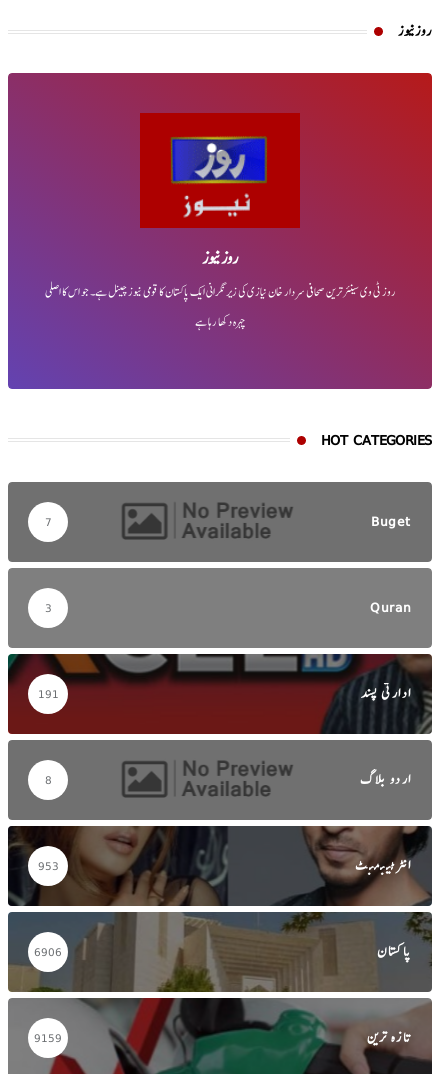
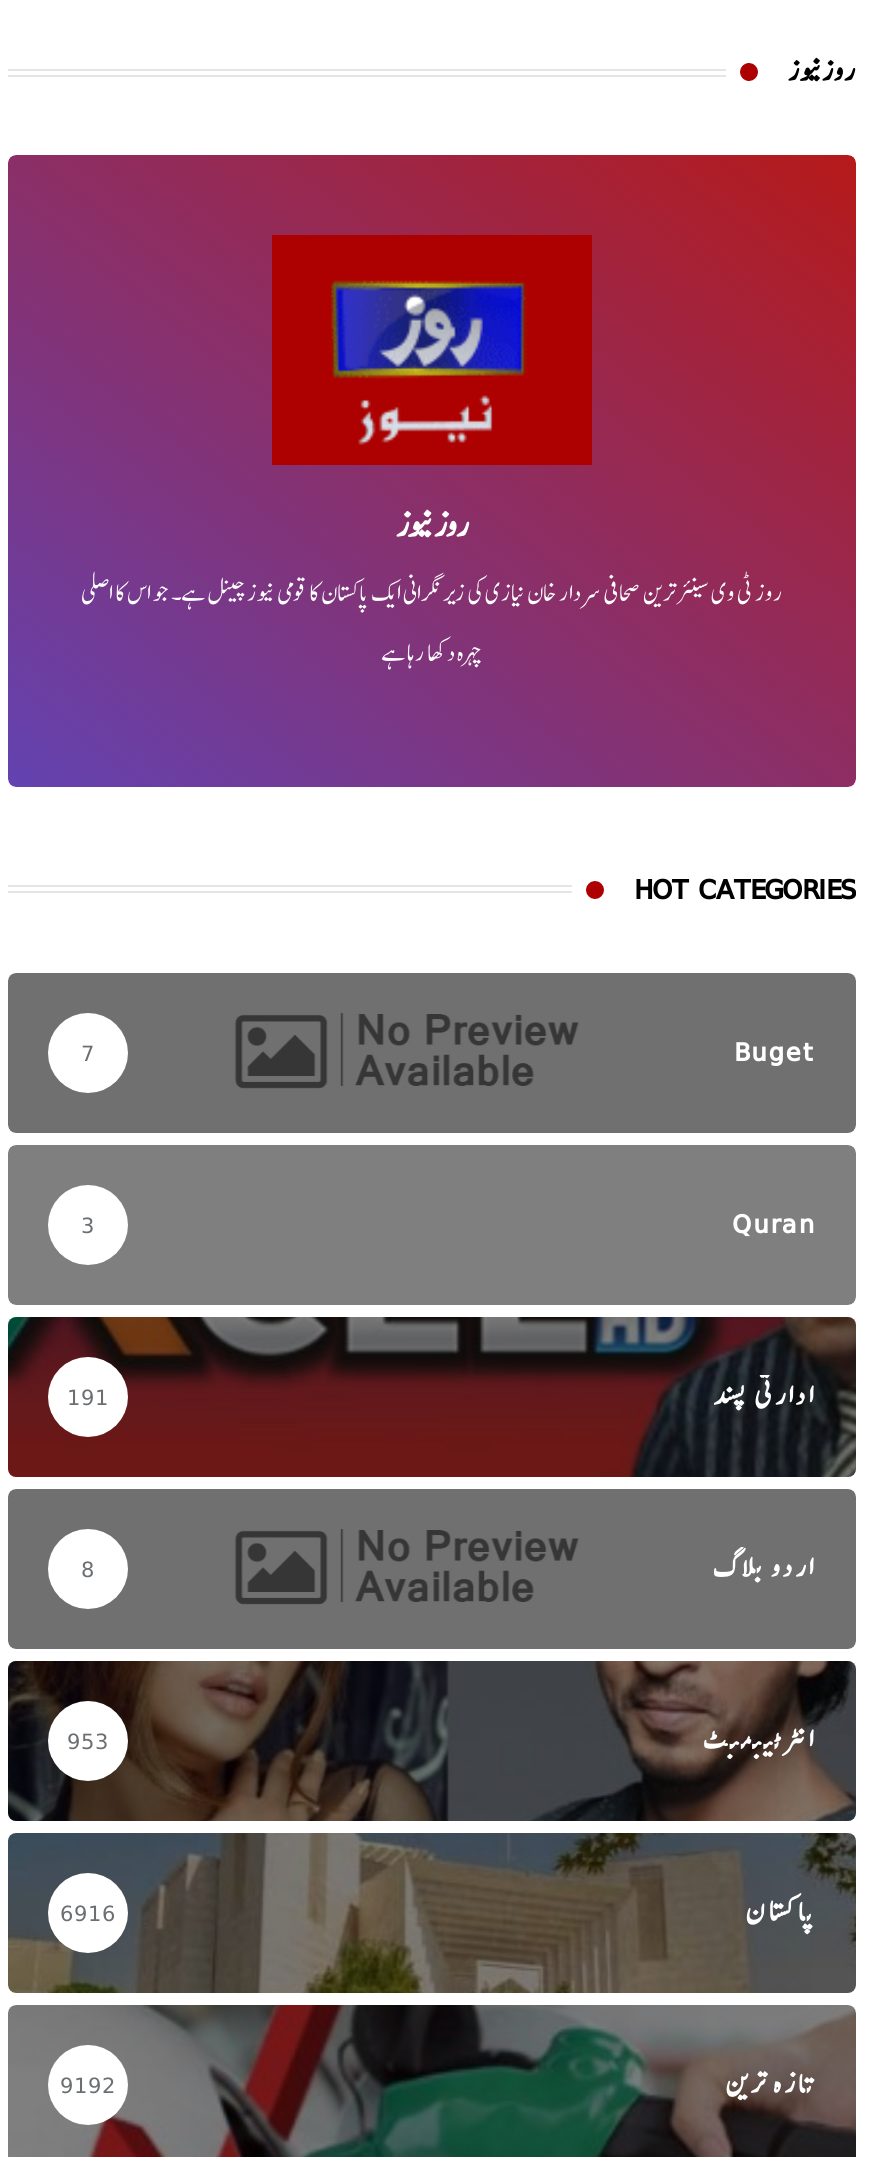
- 6906
+ 6916

- 9159
+ 9192
